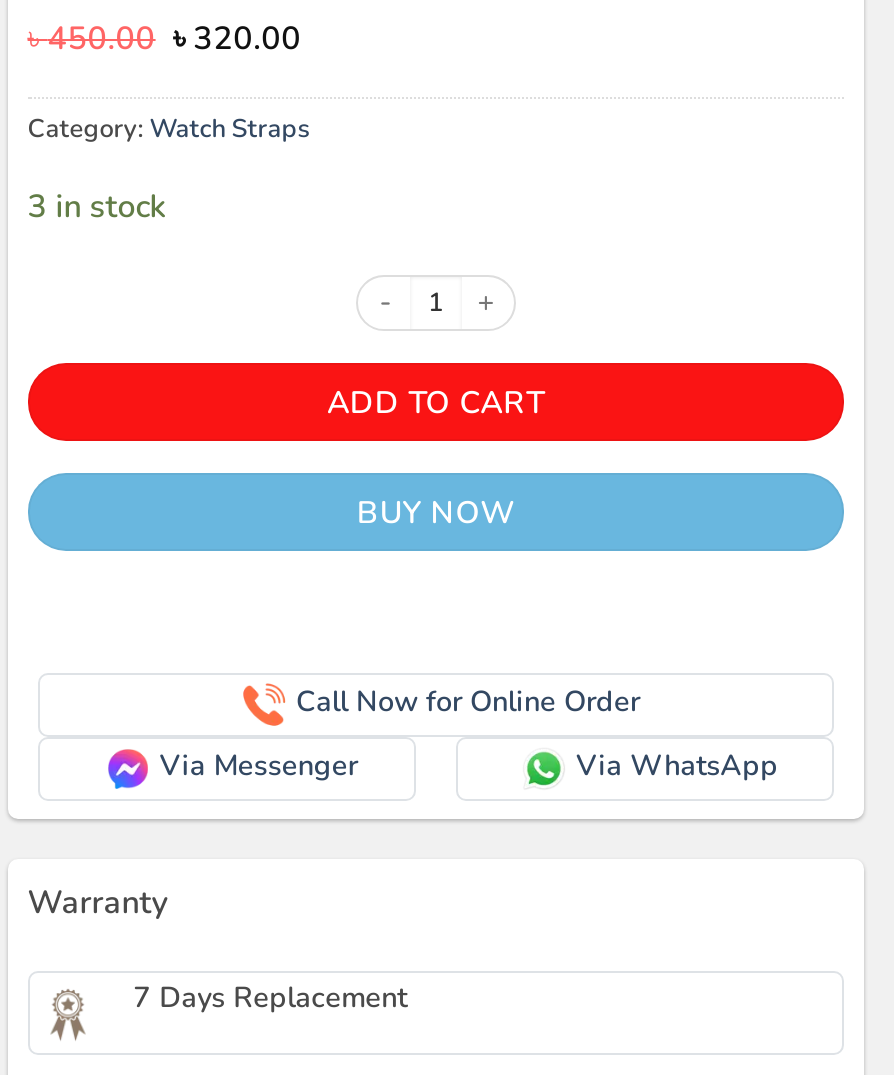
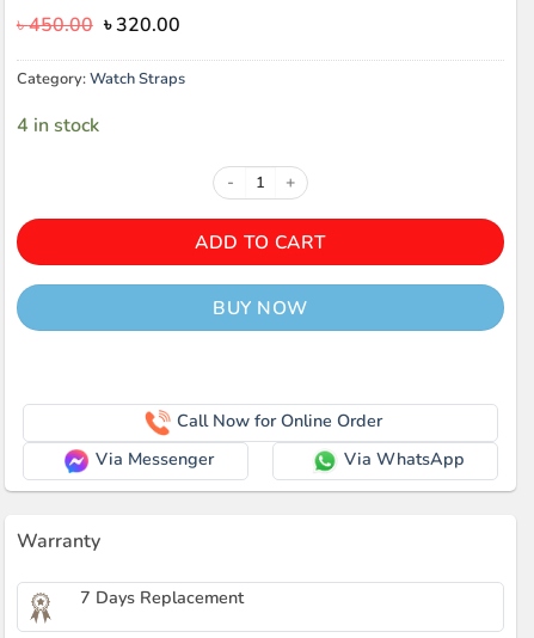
- 3 in stock
+ 4 in stock
